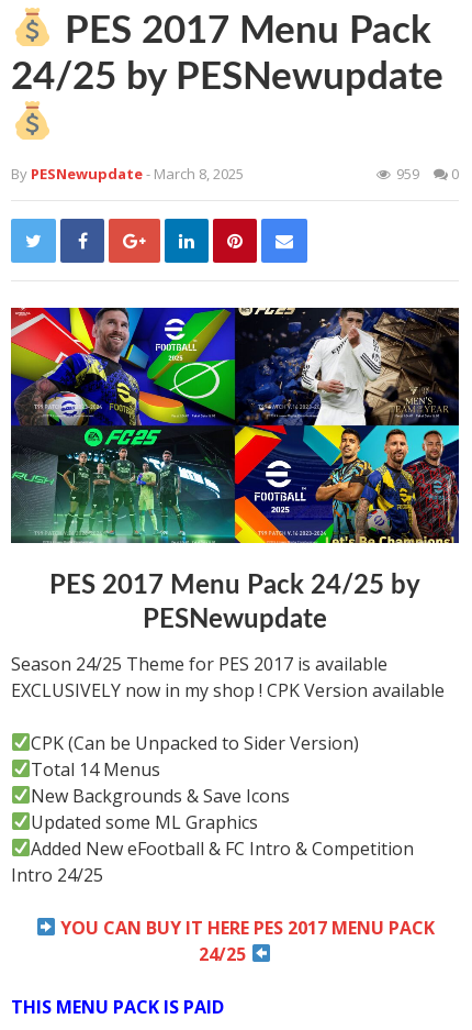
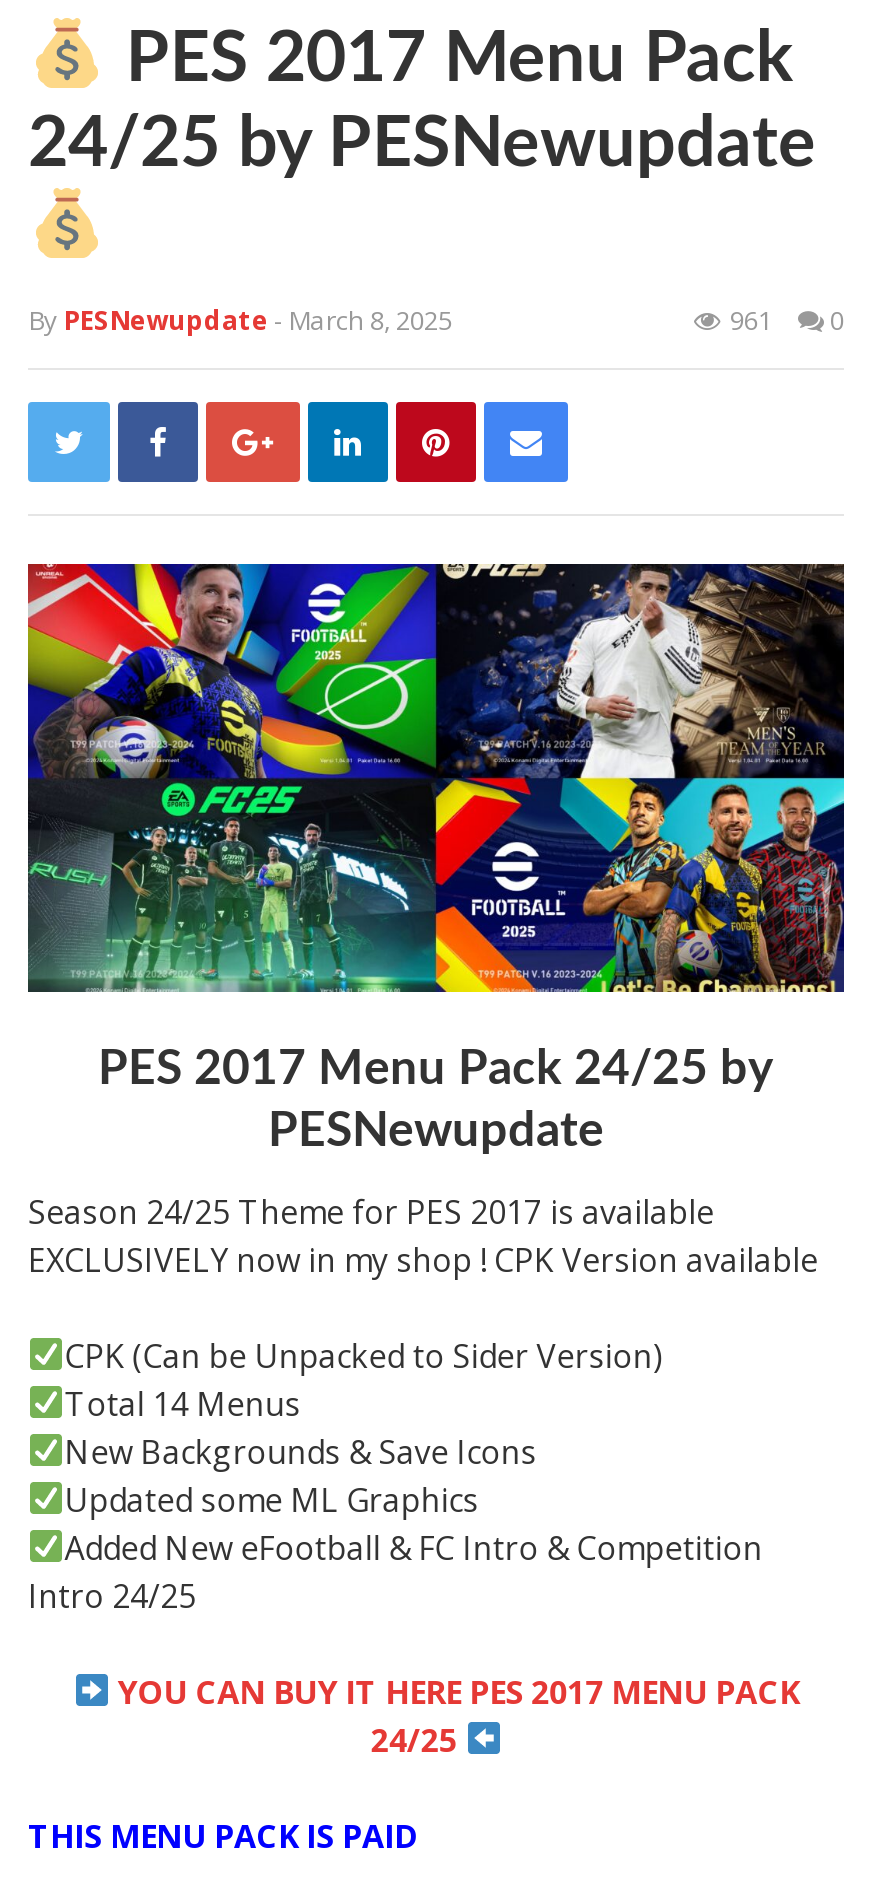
- 959 0
+ 961 0
